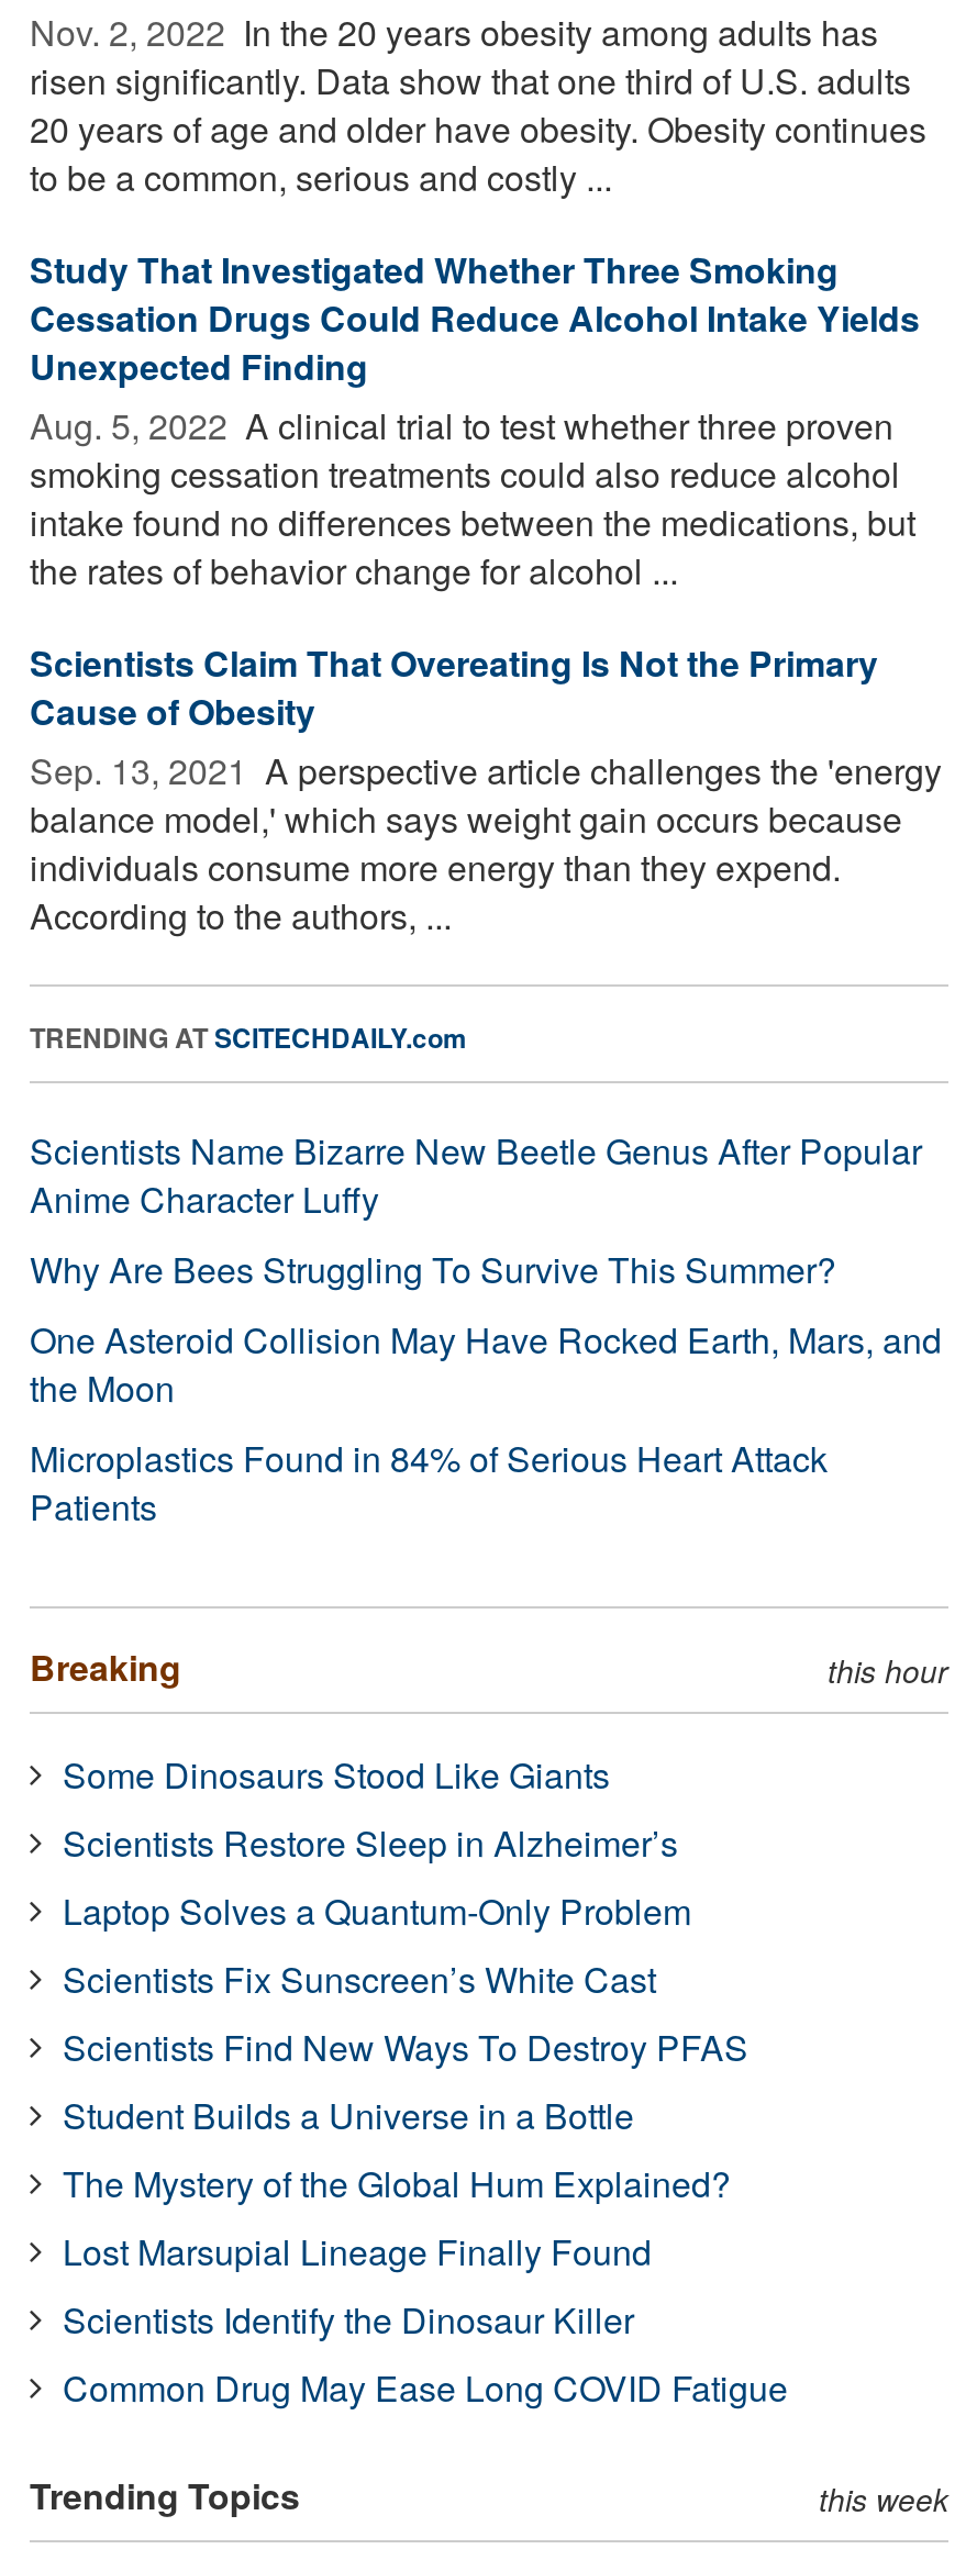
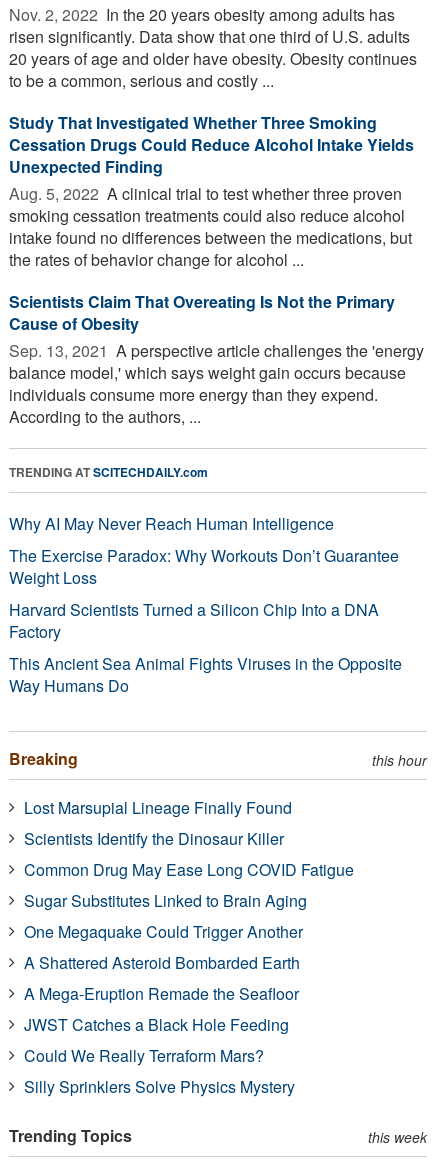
- Scientists Name Bizarre New Beetle Genus After Popular
- Anime Character Luffy
- Why Are Bees Struggling To Survive This Summer?
- One Asteroid Collision May Have Rocked Earth, Mars, and
- the Moon
- Microplastics Found in 84% of Serious Heart Attack
- Patients
+ Why AI May Never Reach Human Intelligence
+ The Exercise Paradox: Why Workouts Don’t Guarantee
+ Weight Loss
+ Harvard Scientists Turned a Silicon Chip Into a DNA
+ Factory
+ This Ancient Sea Animal Fights Viruses in the Opposite
+ Way Humans Do

- Some Dinosaurs Stood Like Giants
- Scientists Restore Sleep in Alzheimer’s
- Laptop Solves a Quantum-Only Problem
- Scientists Fix Sunscreen’s White Cast
- Scientists Find New Ways To Destroy PFAS
- Student Builds a Universe in a Bottle
- The Mystery of the Global Hum Explained?

moved up: Lost Marsupial Lineage Finally Found | Scientists Identify the Dinosaur Killer | Common Drug May Ease Long COVID Fatigue

+ Sugar Substitutes Linked to Brain Aging
+ One Megaquake Could Trigger Another
+ A Shattered Asteroid Bombarded Earth
+ A Mega-Eruption Remade the Seafloor
+ JWST Catches a Black Hole Feeding
+ Could We Really Terraform Mars?
+ Silly Sprinklers Solve Physics Mystery
